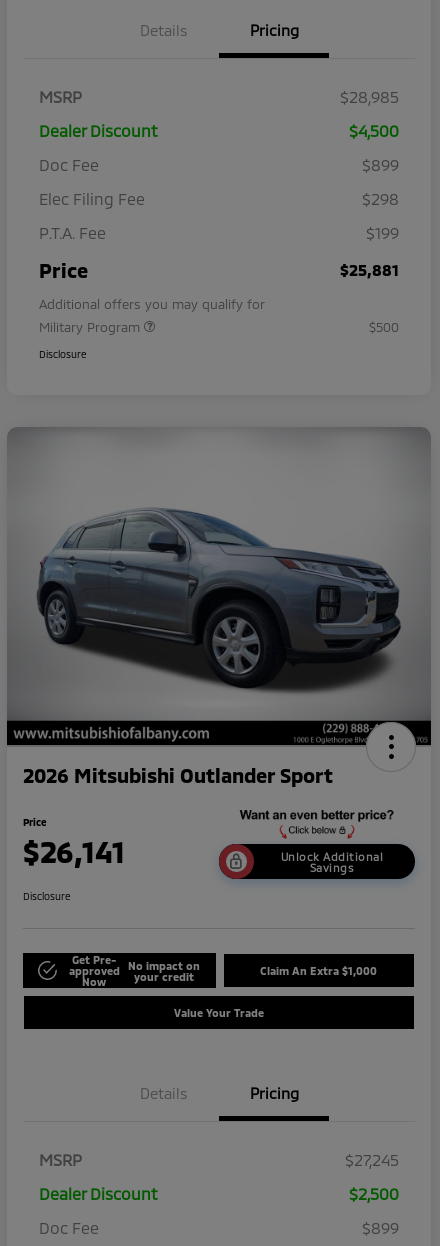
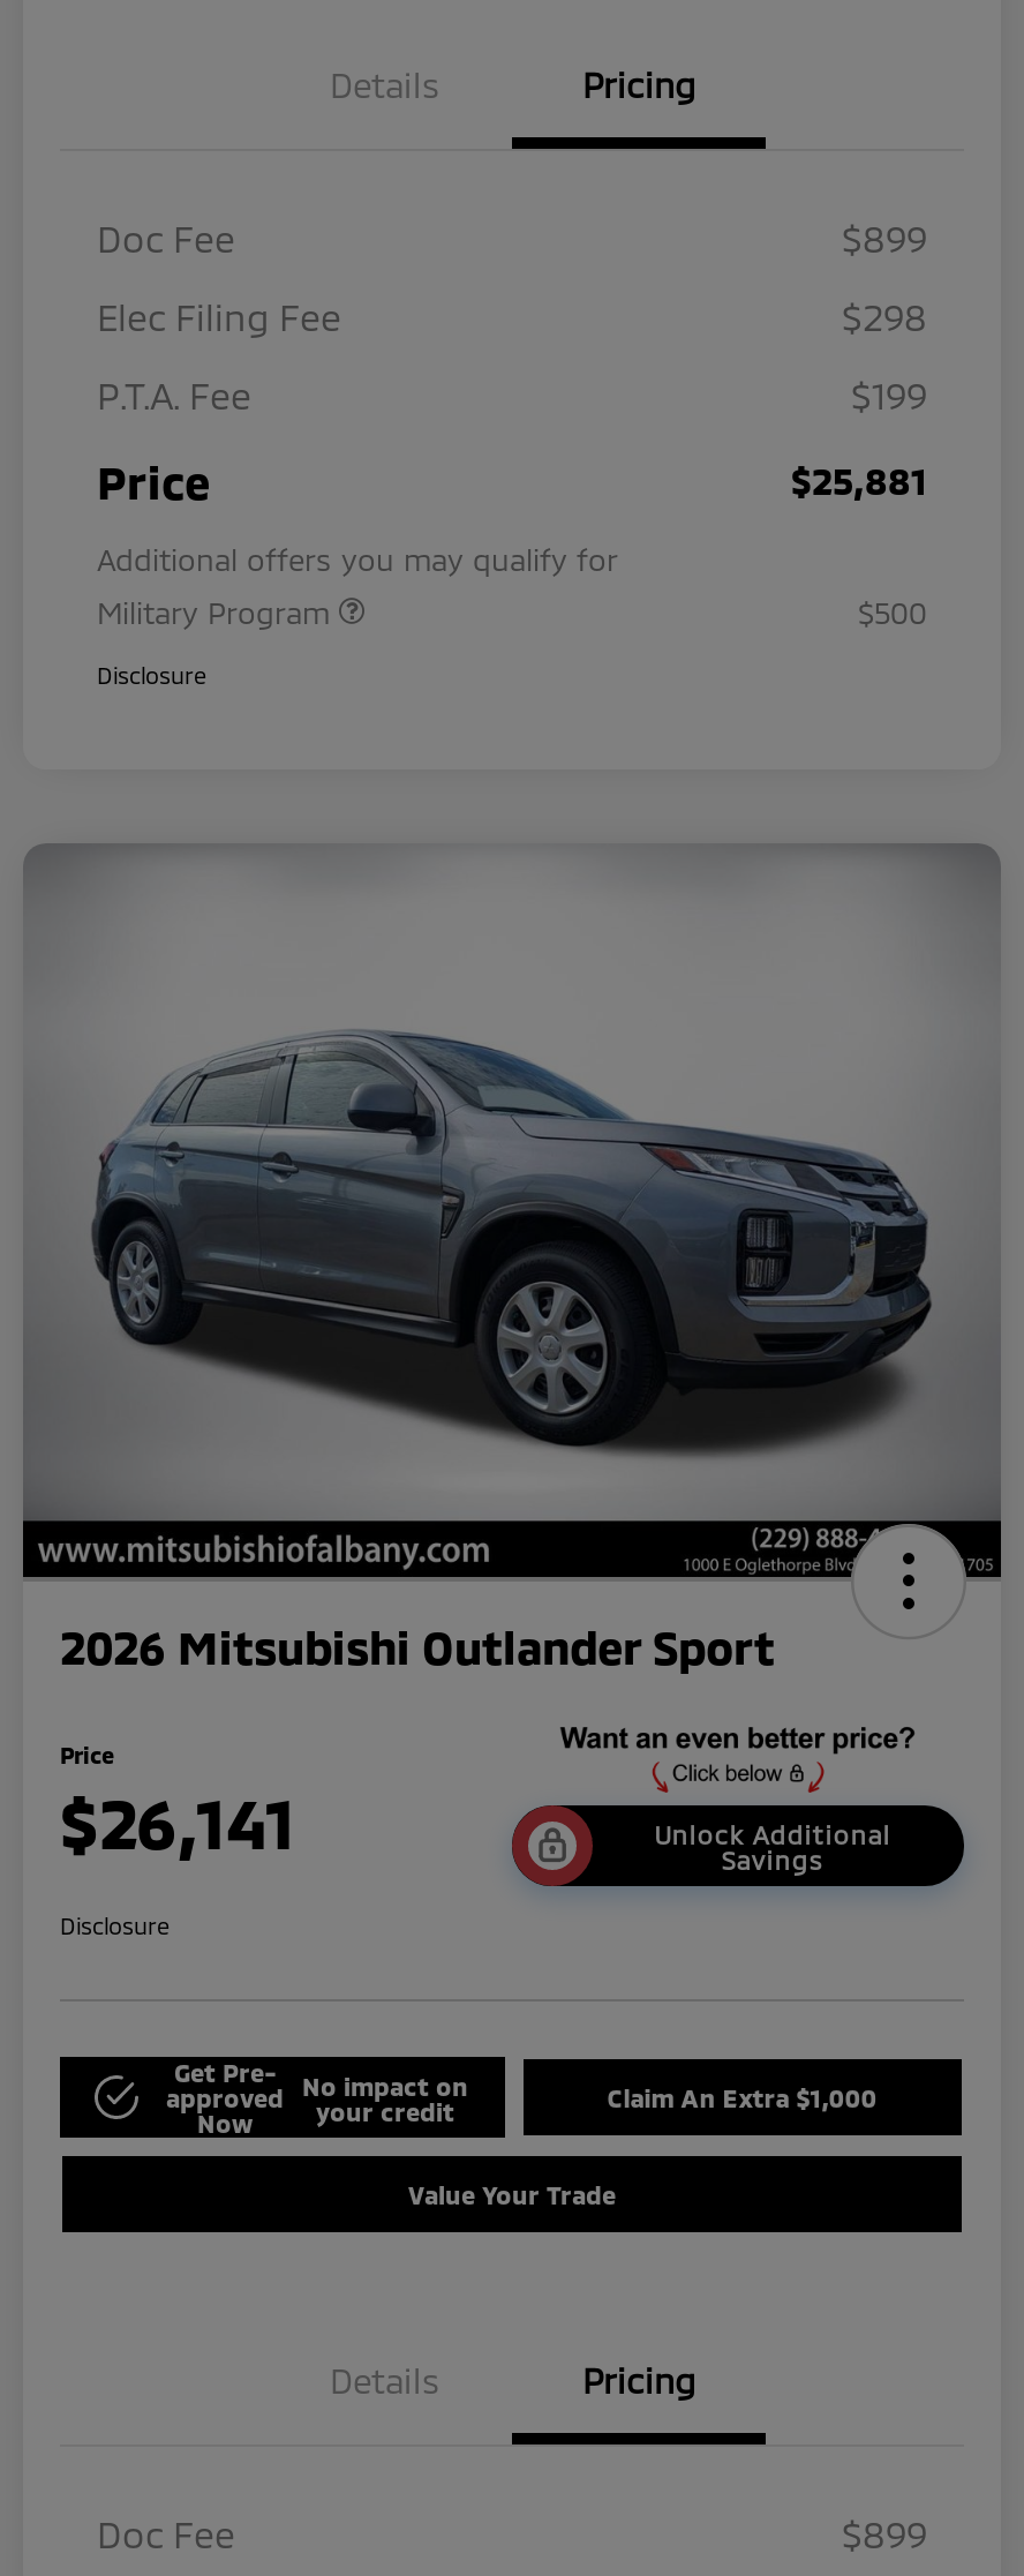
- MSRP
- $28,985
- Dealer Discount
- $4,500

- MSRP
- $27,245
- Dealer Discount
- $2,500
